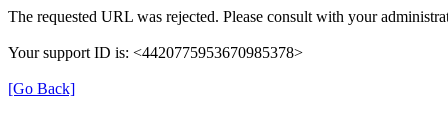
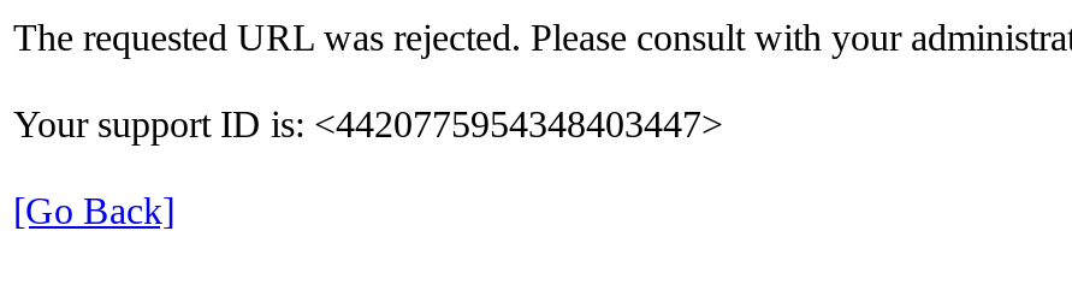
- Your support ID is: <4420775953670985378>
+ Your support ID is: <4420775954348403447>
